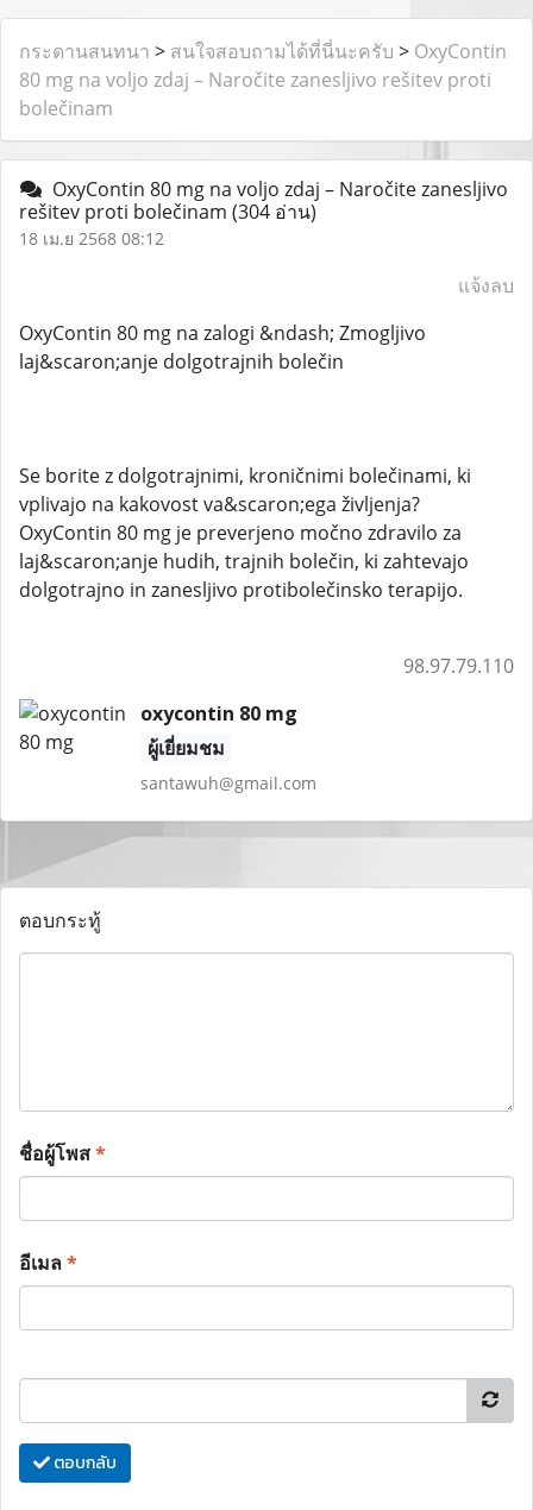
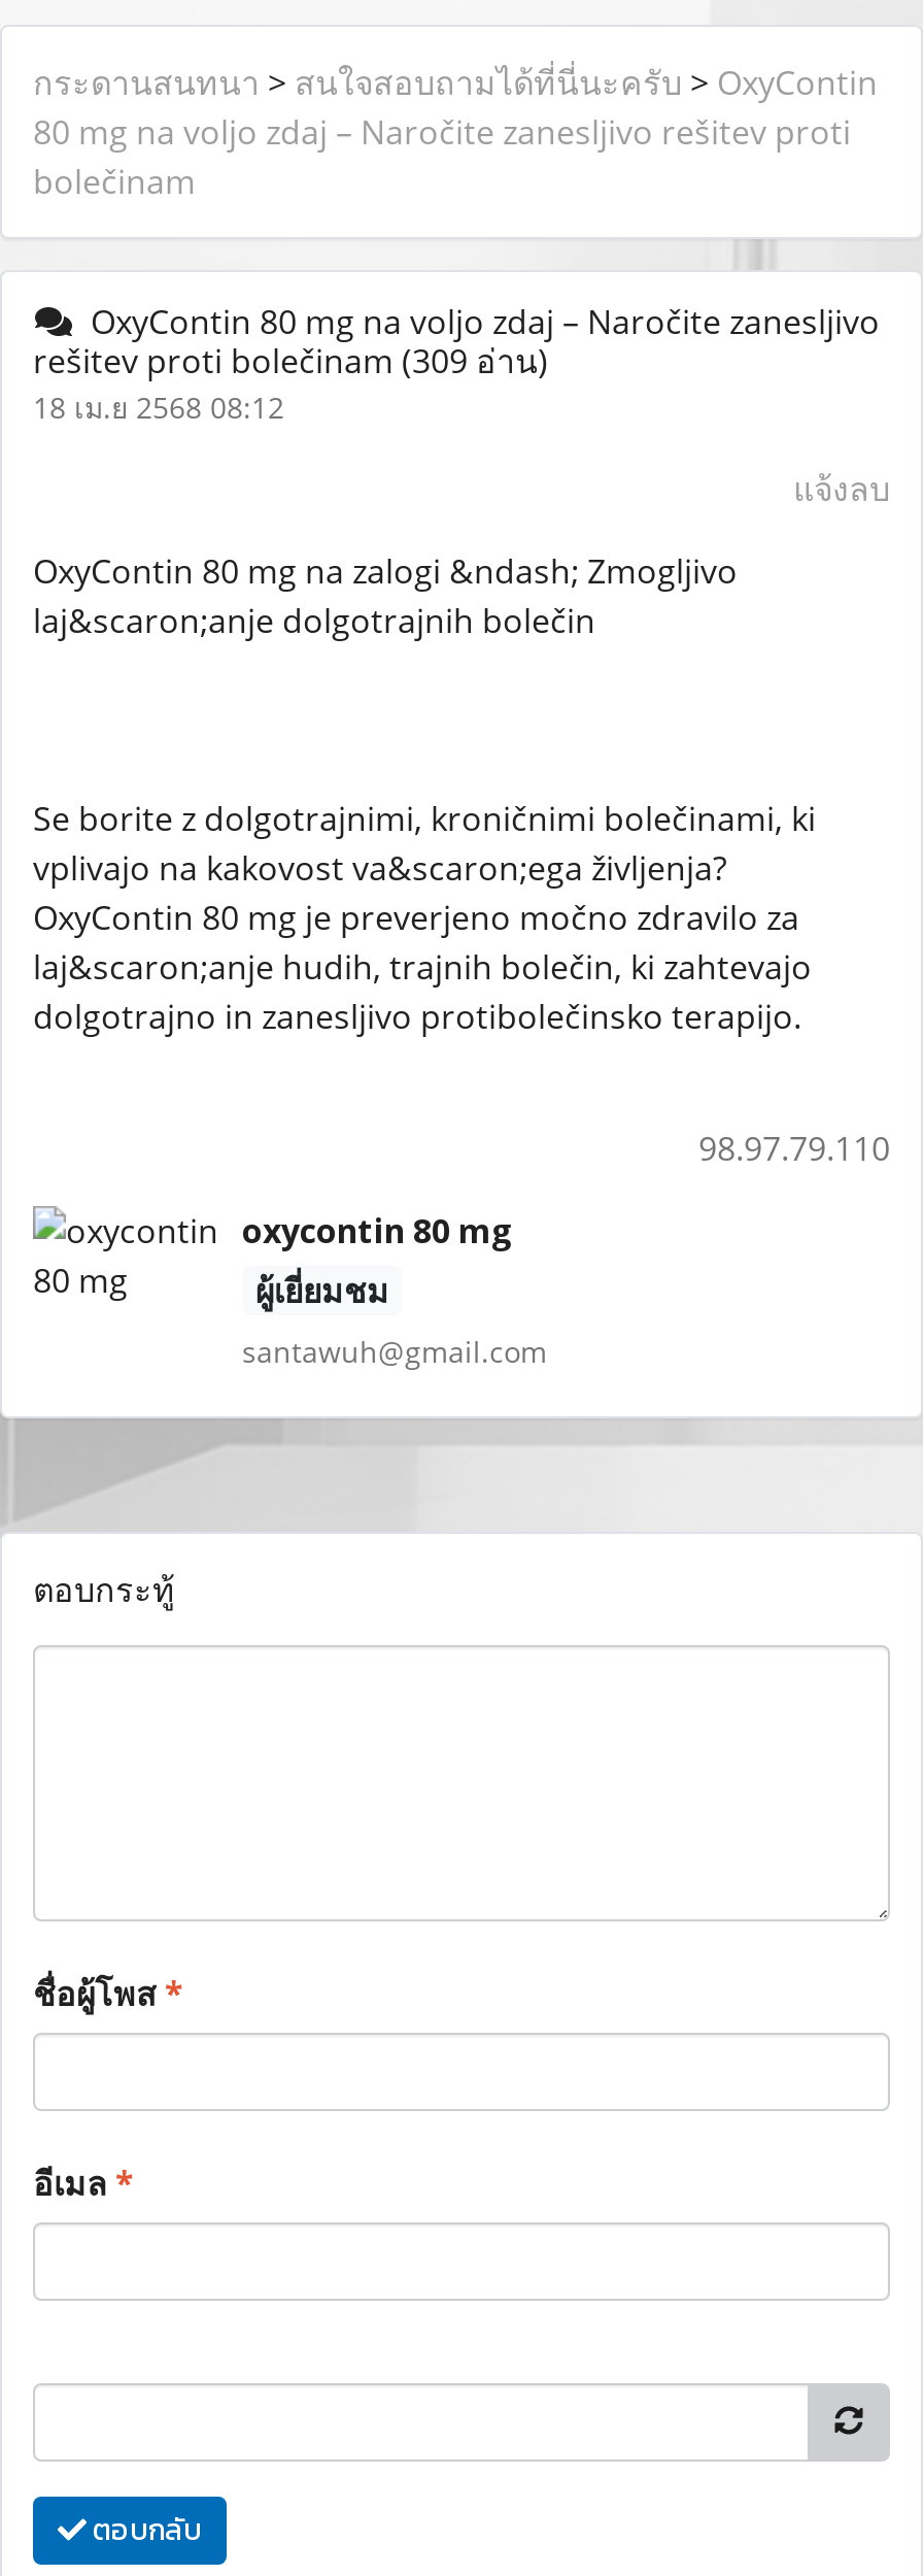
- rešitev proti bolečinam (304 อ่าน)
+ rešitev proti bolečinam (309 อ่าน)
